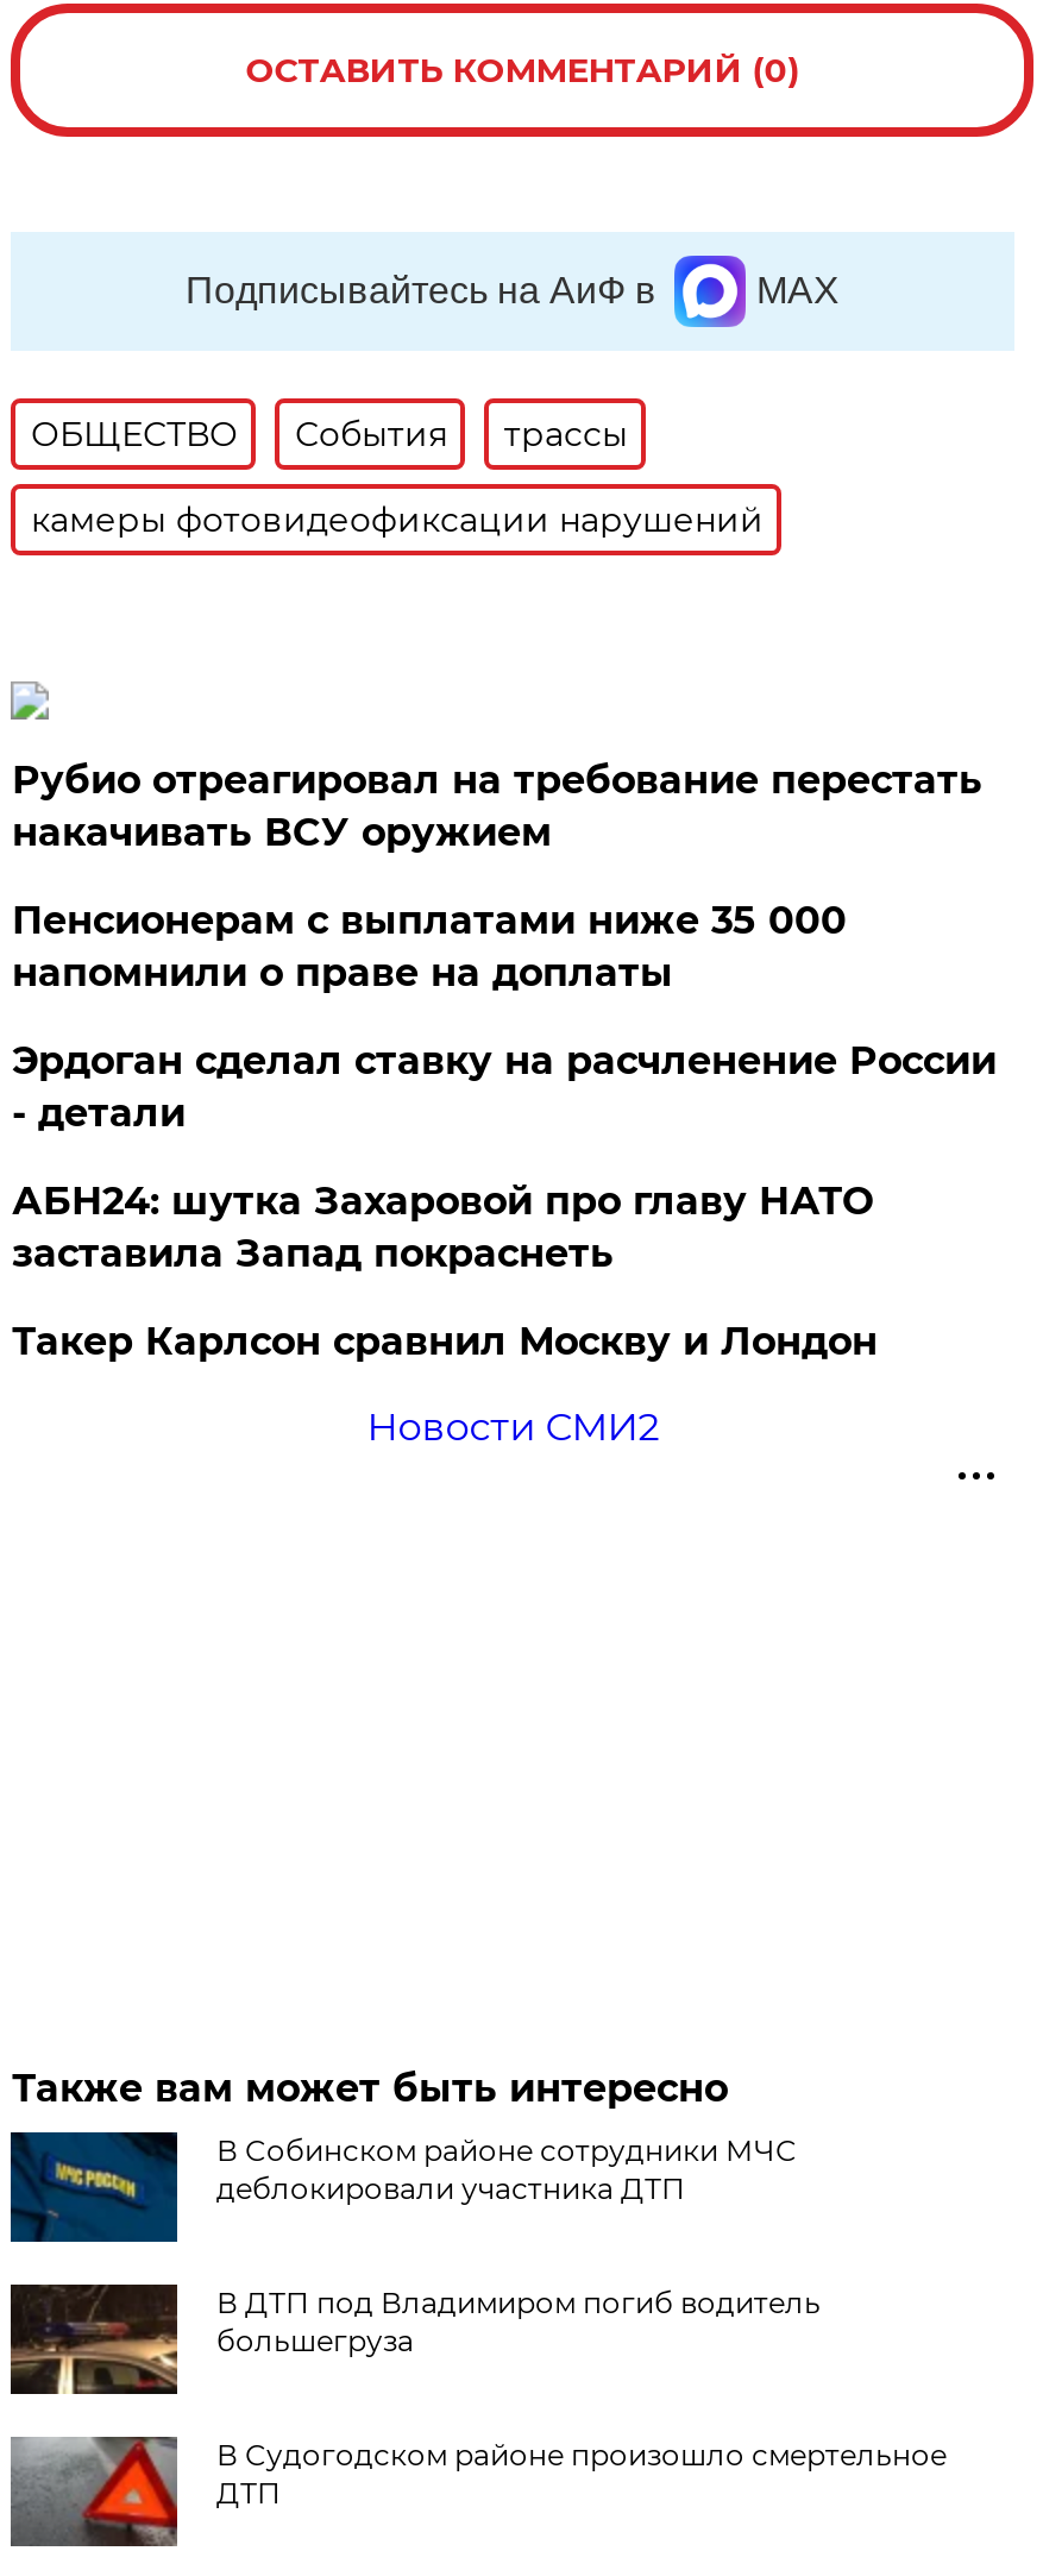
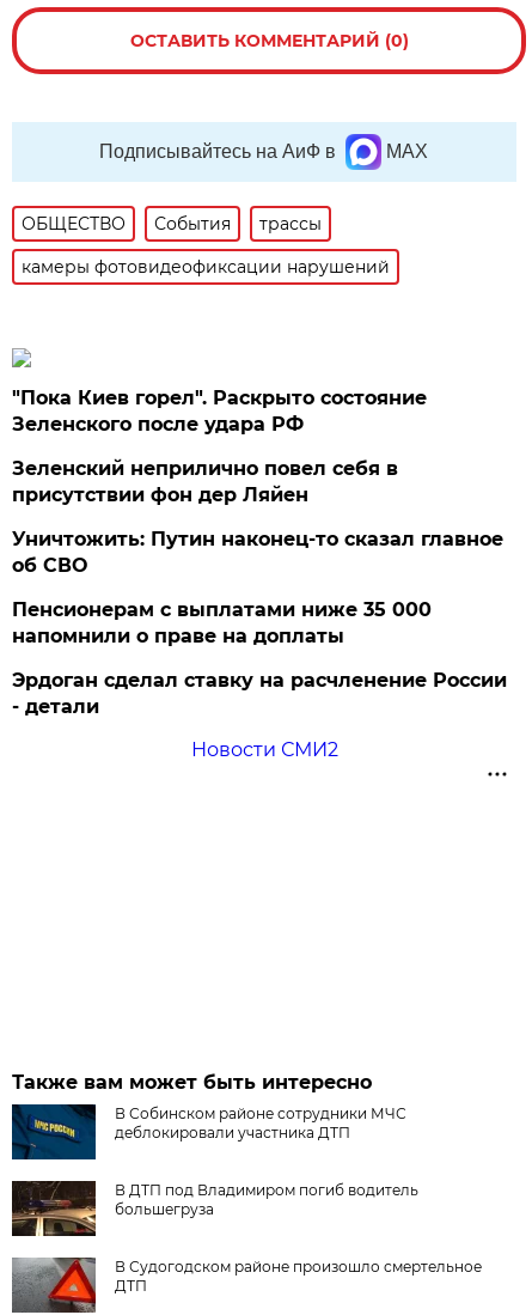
- Рубио отреагировал на требование перестать
- накачивать ВСУ оружием
+ "Пока Киев горел". Раскрыто состояние
+ Зеленского после удара РФ
+ Зеленский неприлично повел cебя в
+ присутствии фон дер Ляйен
+ Уничтожить: Путин наконец-то сказал главное
+ об СВО

moved down: Пенсионерам с выплатами ниже 35 000 | напомнили о праве на доплаты | Эрдоган сделал ставку на расчленение России | - детали

- АБН24: шутка Захаровой про главу НАТО
- заставила Запад покраснеть
- Такер Карлсон сравнил Москву и Лондон
